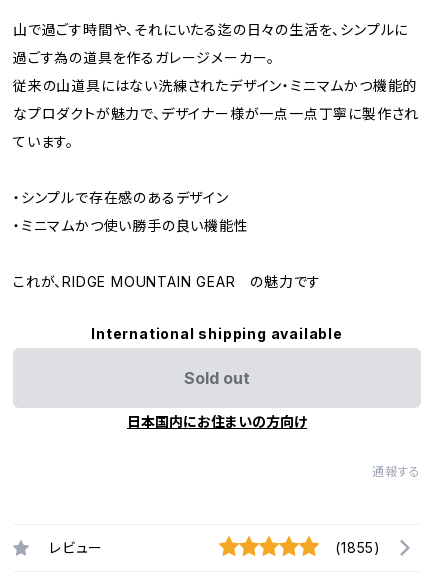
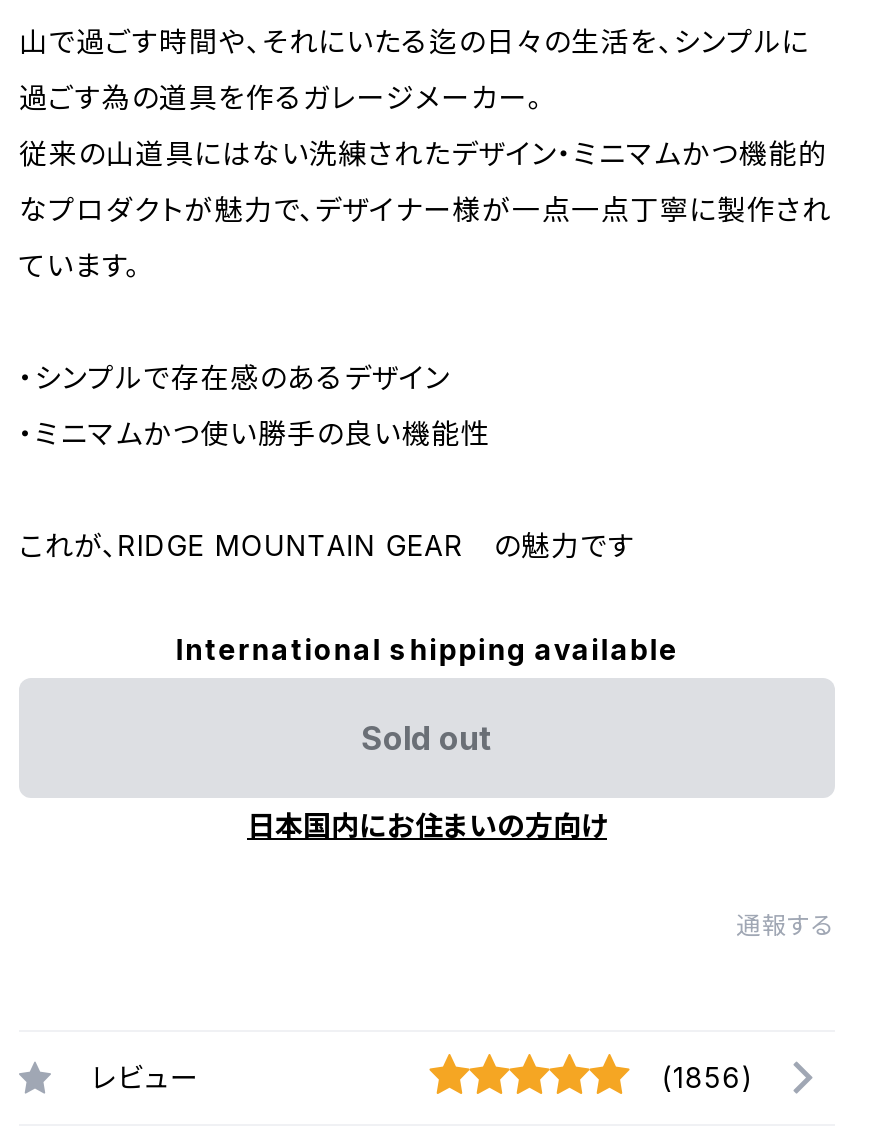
- (1855)
+ (1856)
